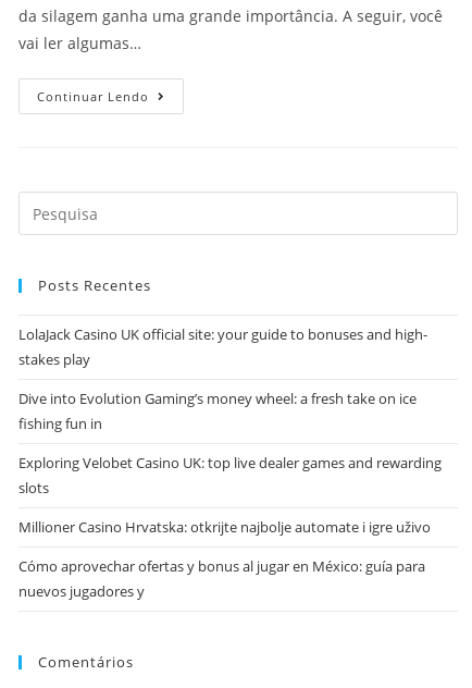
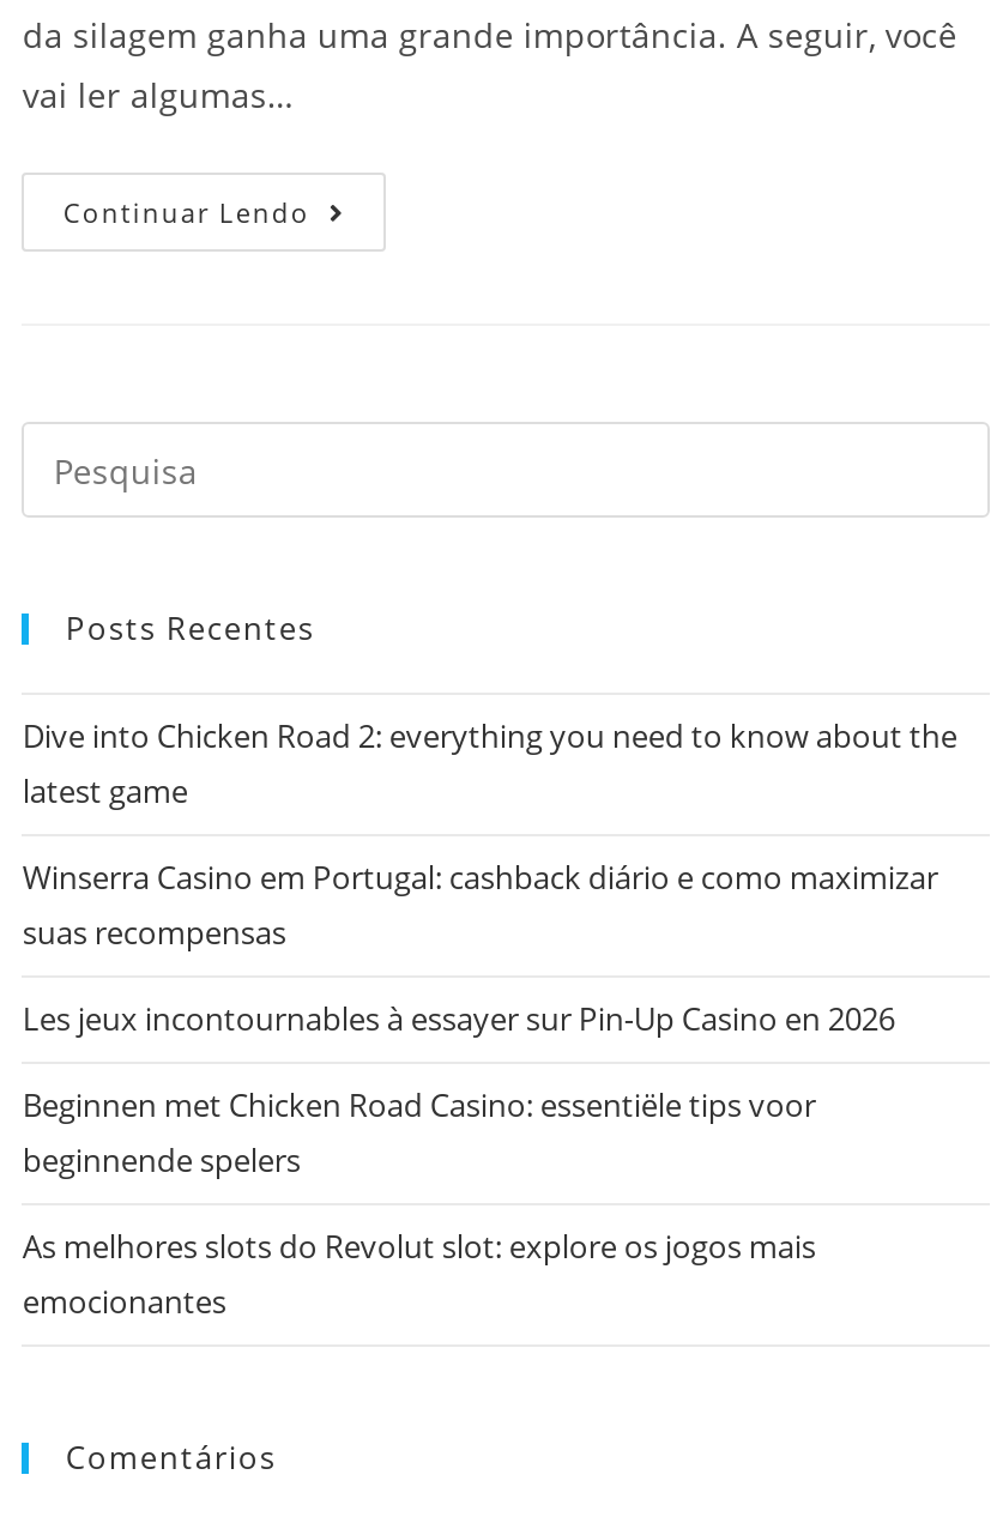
- LolaJack Casino UK official site: your guide to bonuses and high-
- stakes play
+ Dive into Chicken Road 2: everything you need to know about the
+ latest game

- Dive into Evolution Gaming’s money wheel: a fresh take on ice
- fishing fun in
+ Winserra Casino em Portugal: cashback diário e como maximizar
+ suas recompensas

- Exploring Velobet Casino UK: top live dealer games and rewarding
- slots
+ Les jeux incontournables à essayer sur Pin-Up Casino en 2026

- Millioner Casino Hrvatska: otkrijte najbolje automate i igre uživo
+ Beginnen met Chicken Road Сasino: essentiële tips voor
+ beginnende spelers

- Cómo aprovechar ofertas y bonus al jugar en México: guía para
- nuevos jugadores y
+ As melhores slots do Revolut slot: explore os jogos mais
+ emocionantes
